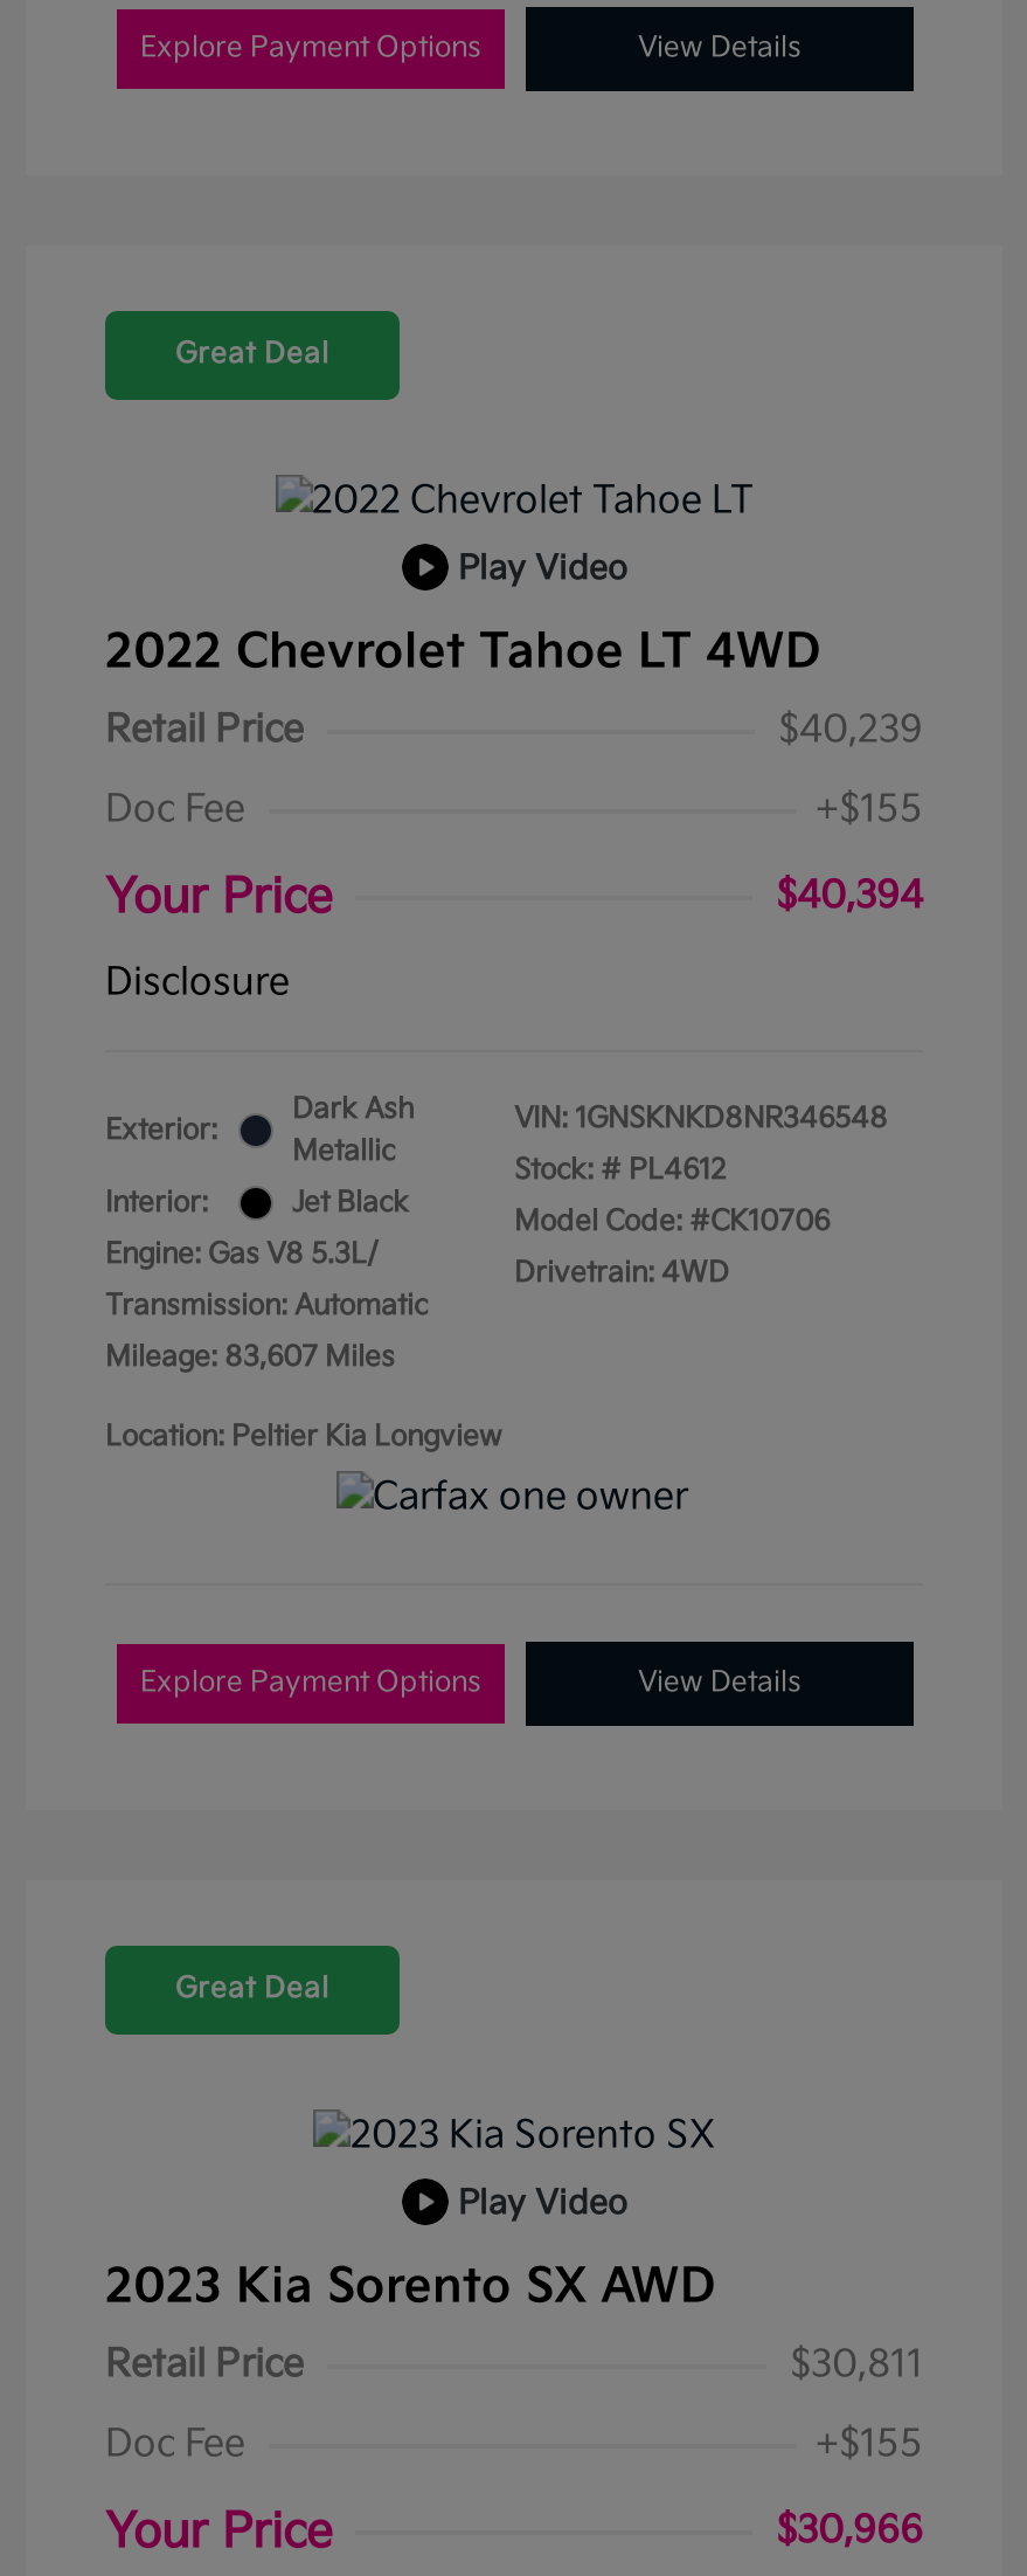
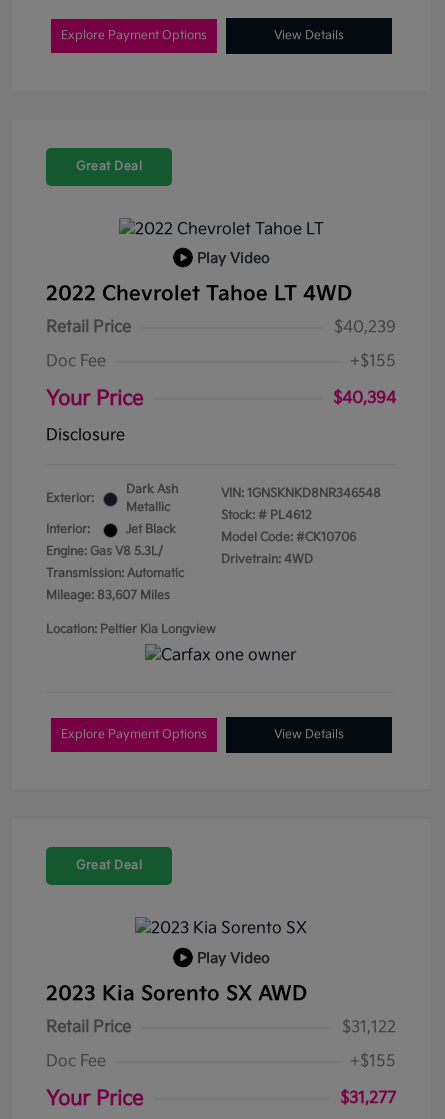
- $30,811
+ $31,122

- $30,966
+ $31,277
